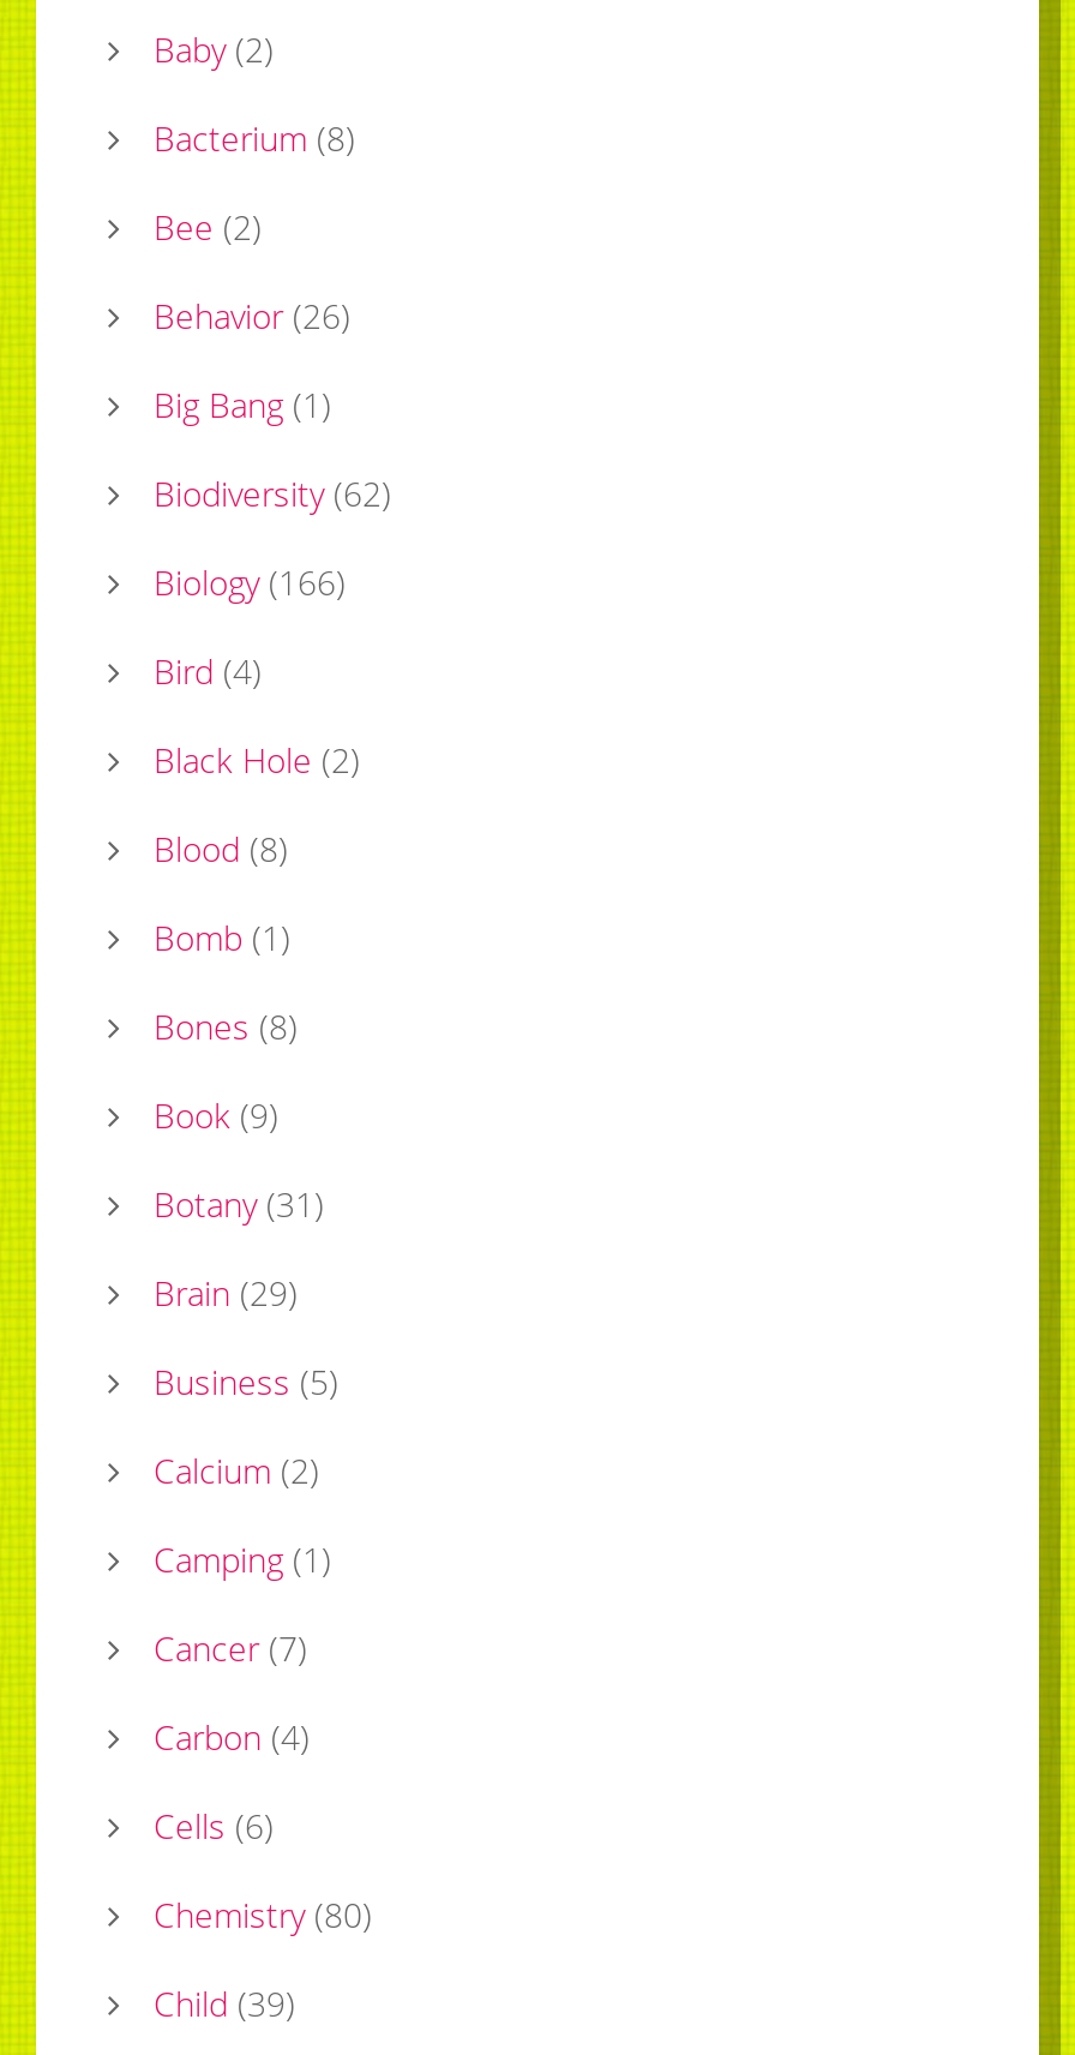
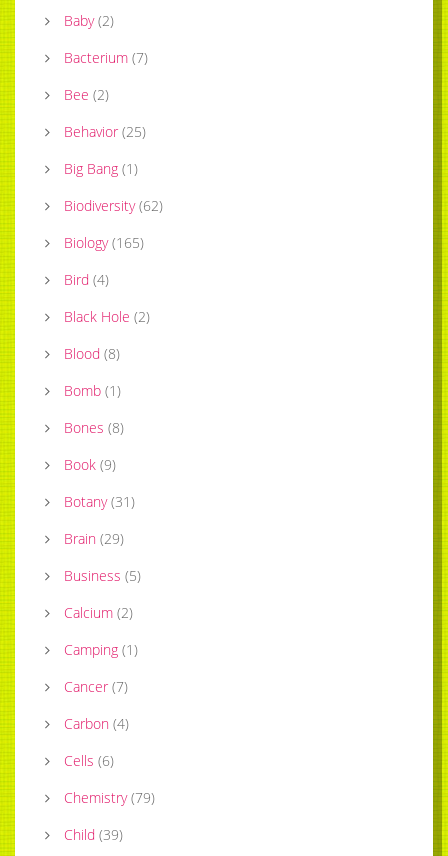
- Bacterium (8)
+ Bacterium (7)

- Behavior (26)
+ Behavior (25)

- Biology (166)
+ Biology (165)

- Chemistry (80)
+ Chemistry (79)
